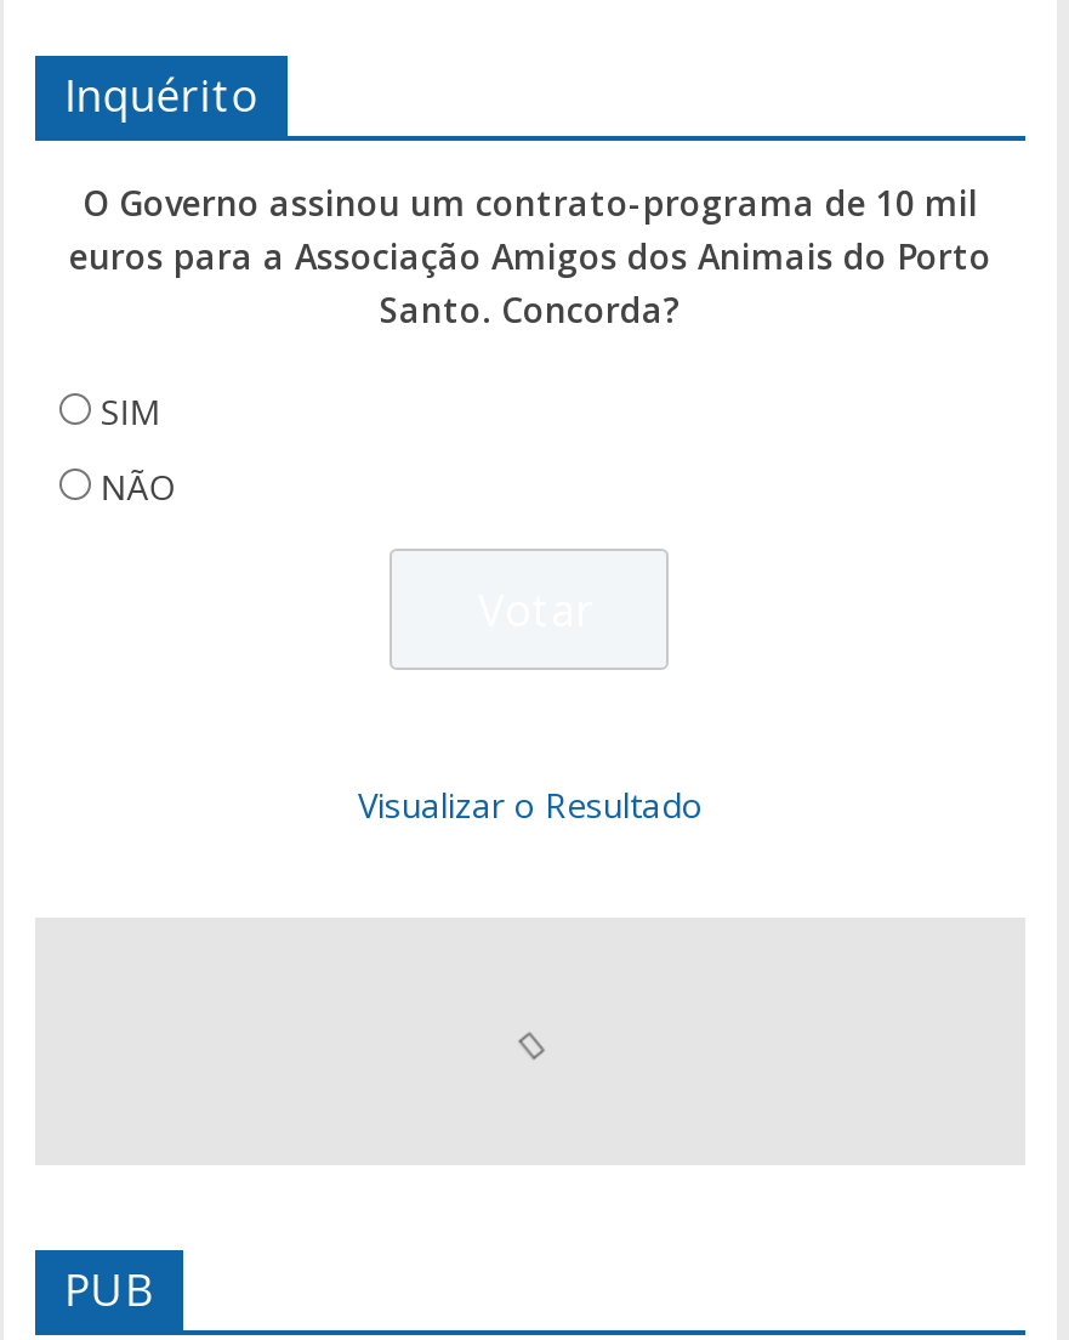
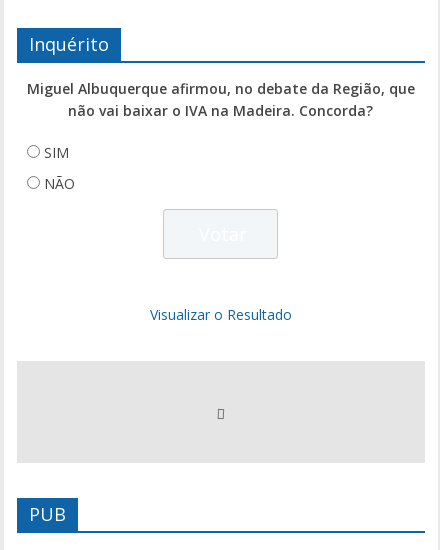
- O Governo assinou um contrato-programa de 10 mil
- euros para a Associação Amigos dos Animais do Porto
- Santo. Concorda?
+ Miguel Albuquerque afirmou, no debate da Região, que
+ não vai baixar o IVA na Madeira. Concorda?
